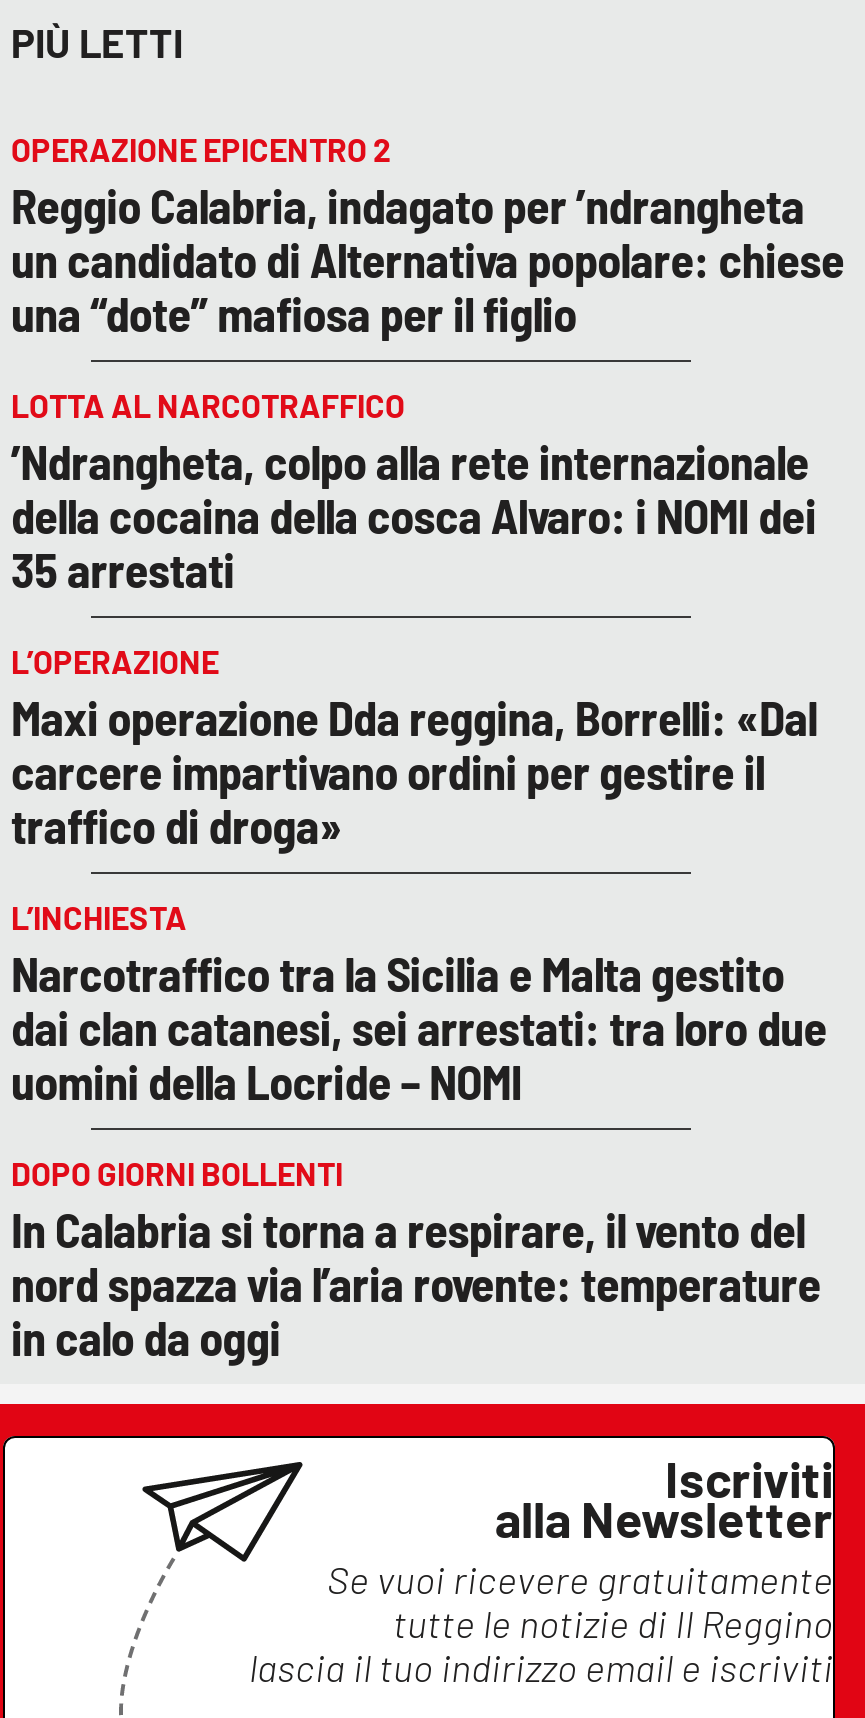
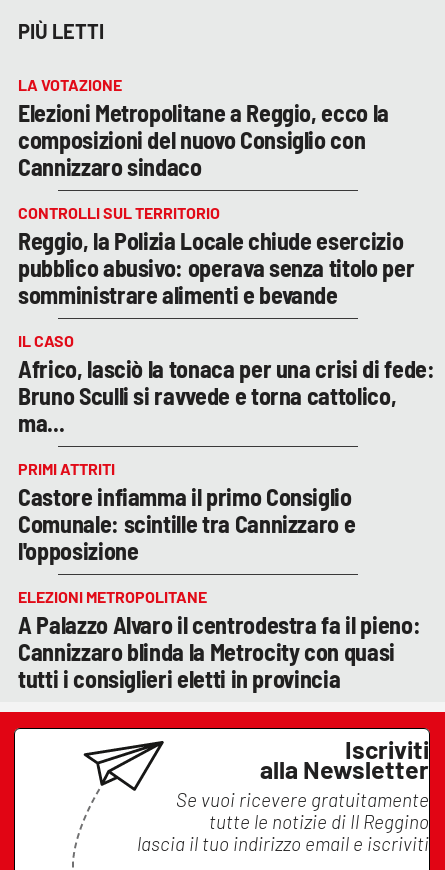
- OPERAZIONE EPICENTRO 2
- Reggio Calabria, indagato per ’ndrangheta
- un candidato di Alternativa popolare: chiese
- una “dote” mafiosa per il figlio
+ LA VOTAZIONE
+ Elezioni Metropolitane a Reggio, ecco la
+ composizioni del nuovo Consiglio con
+ Cannizzaro sindaco

- LOTTA AL NARCOTRAFFICO
- ’Ndrangheta, colpo alla rete internazionale
- della cocaina della cosca Alvaro: i NOMI dei
- 35 arrestati
+ CONTROLLI SUL TERRITORIO
+ Reggio, la Polizia Locale chiude esercizio
+ pubblico abusivo: operava senza titolo per
+ somministrare alimenti e bevande

- L’OPERAZIONE
- Maxi operazione Dda reggina, Borrelli: «Dal
- carcere impartivano ordini per gestire il
- traffico di droga»
+ IL CASO
+ Africo, lasciò la tonaca per una crisi di fede:
+ Bruno Sculli si ravvede e torna cattolico,
+ ma...

- L’INCHIESTA
- Narcotraffico tra la Sicilia e Malta gestito
- dai clan catanesi, sei arrestati: tra loro due
- uomini della Locride – NOMI
+ PRIMI ATTRITI
+ Castore infiamma il primo Consiglio
+ Comunale: scintille tra Cannizzaro e
+ l'opposizione

- DOPO GIORNI BOLLENTI
- In Calabria si torna a respirare, il vento del
- nord spazza via l’aria rovente: temperature
- in calo da oggi
+ ELEZIONI METROPOLITANE
+ A Palazzo Alvaro il centrodestra fa il pieno:
+ Cannizzaro blinda la Metrocity con quasi
+ tutti i consiglieri eletti in provincia
